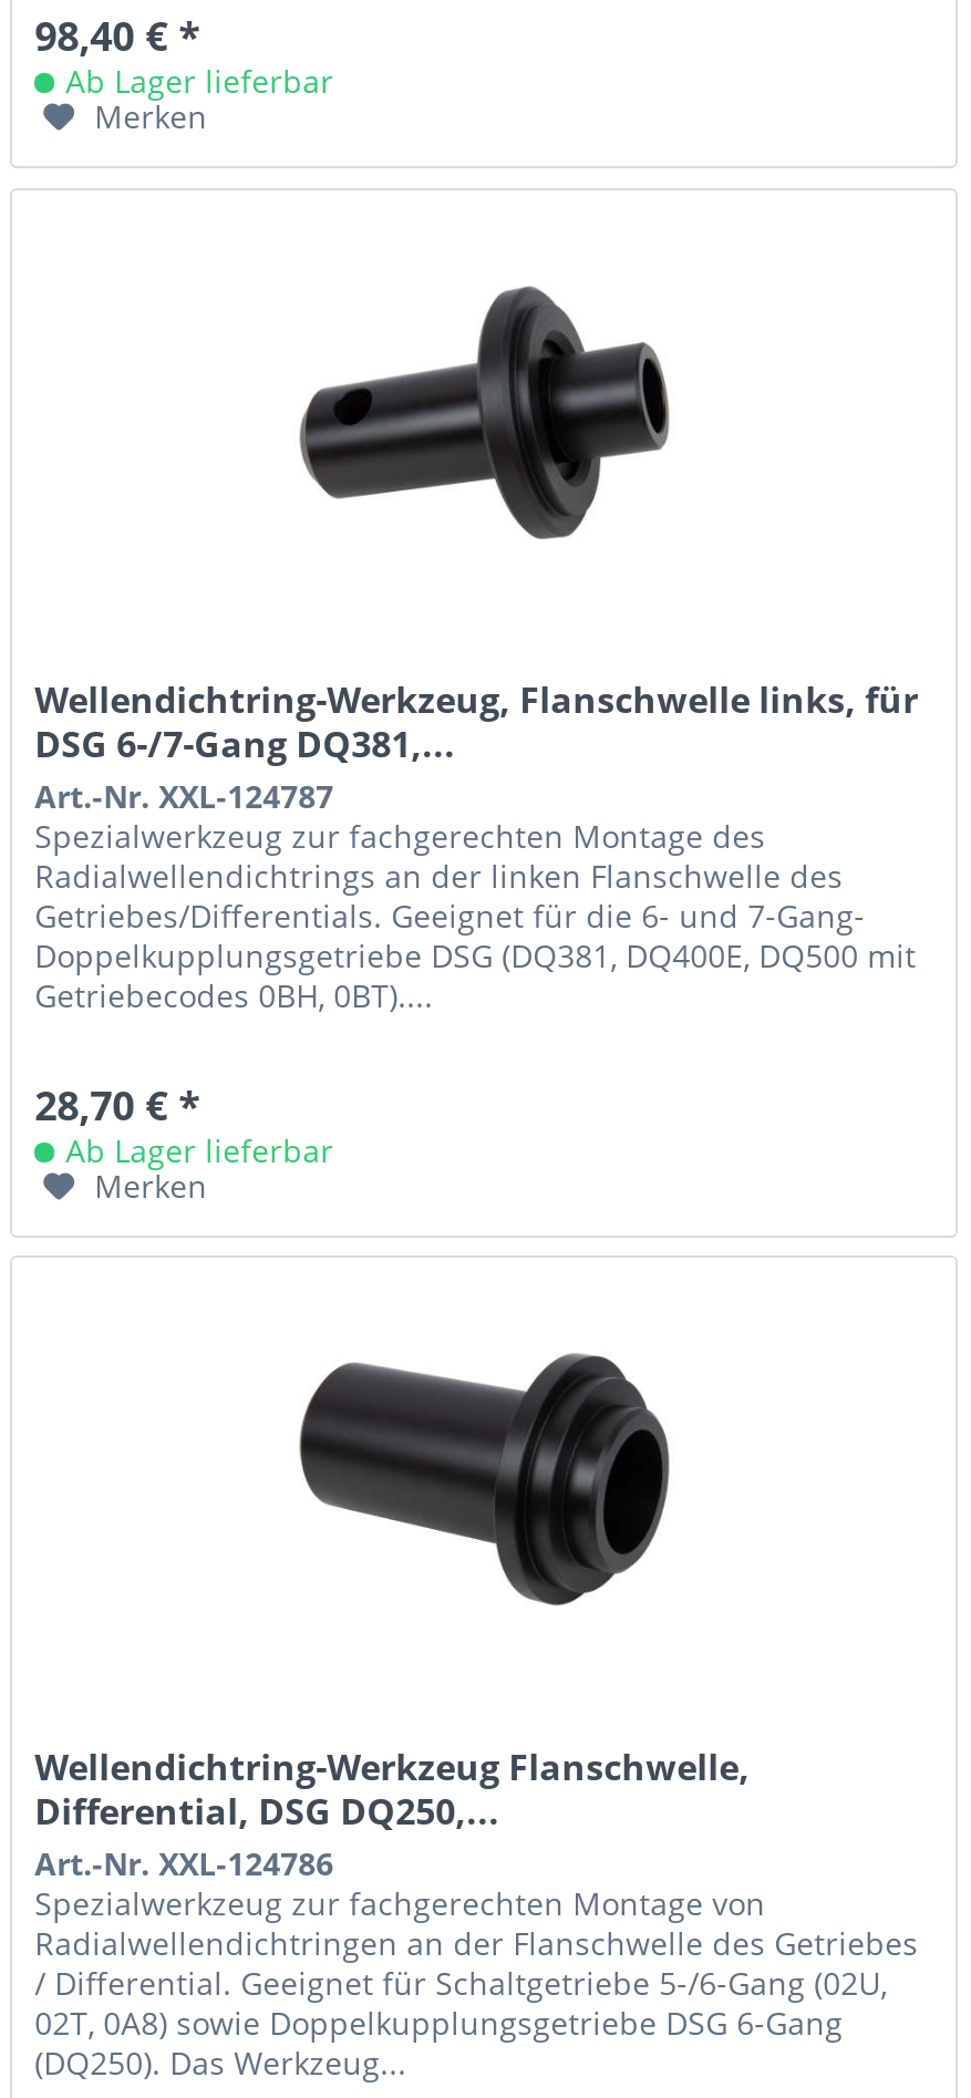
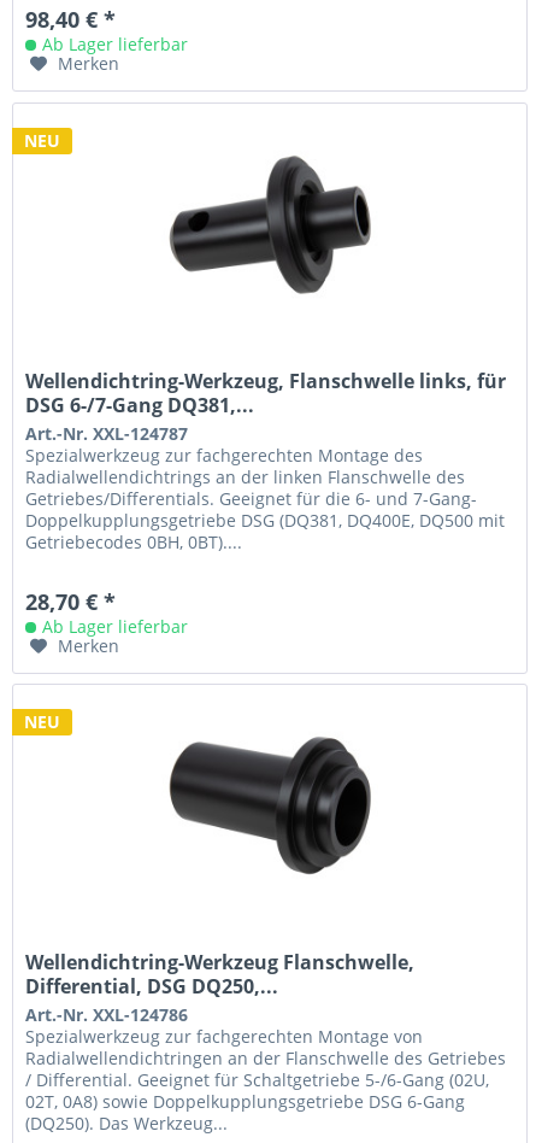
+ NEU

+ NEU
